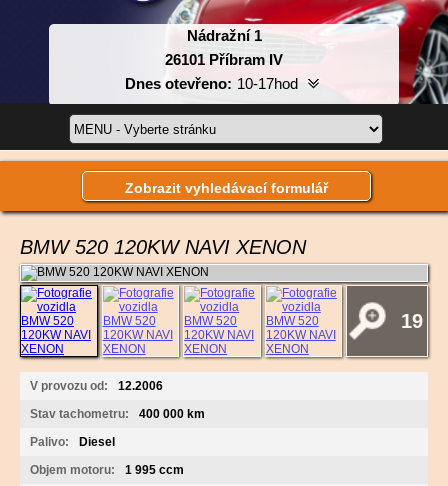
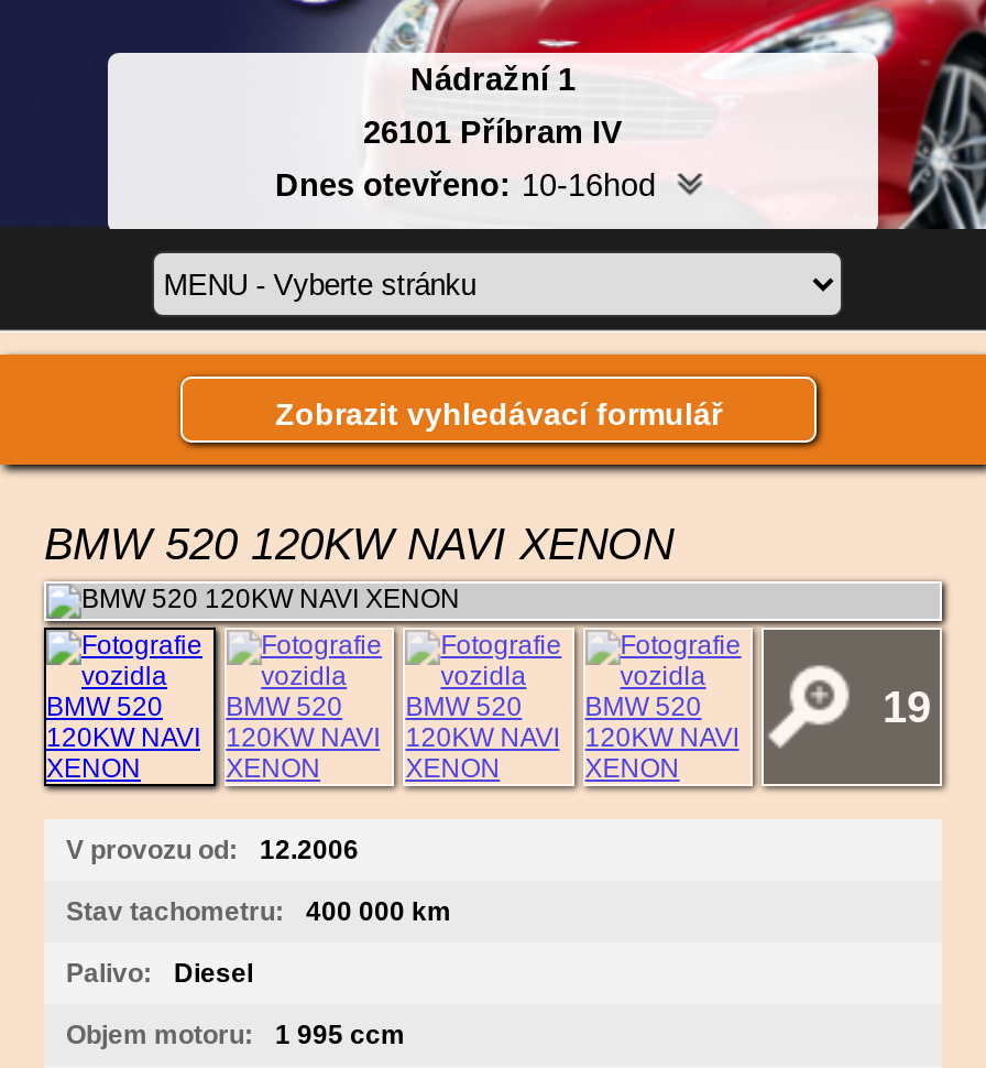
- Dnes otevřeno: 10-17hod
+ Dnes otevřeno: 10-16hod
